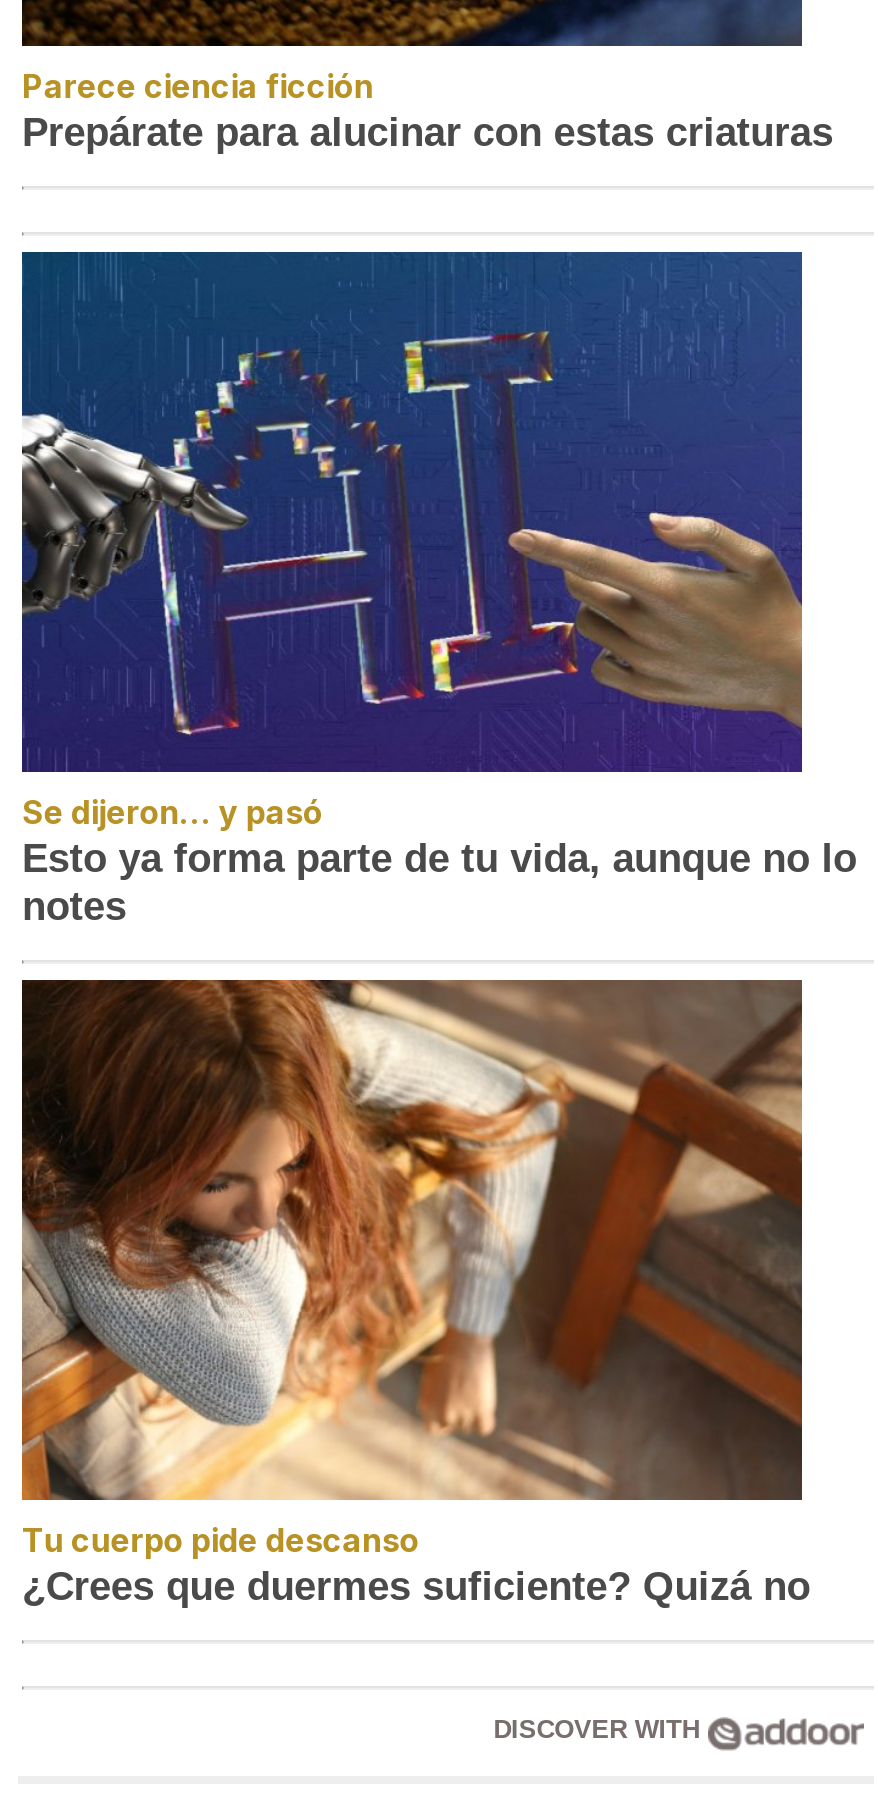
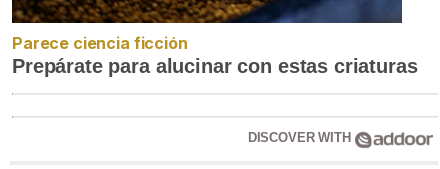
- [image]
- Se dijeron… y pasó
- Esto ya forma parte de tu vida, aunque no lo
- notes

- [image]
- Tu cuerpo pide descanso
- ¿Crees que duermes suficiente? Quizá no
